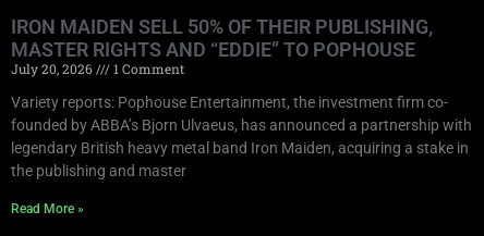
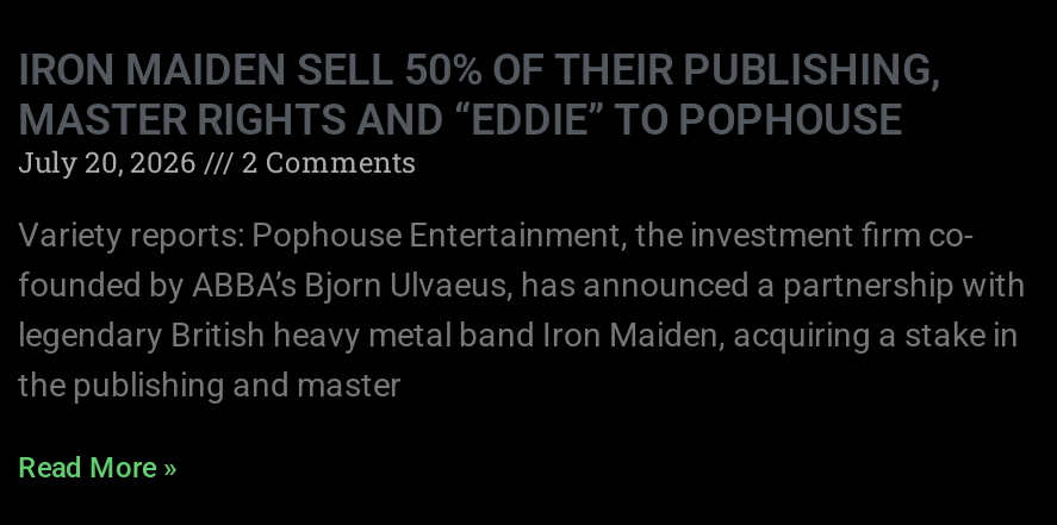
- July 20, 2026 1 Comment
+ July 20, 2026 2 Comments
